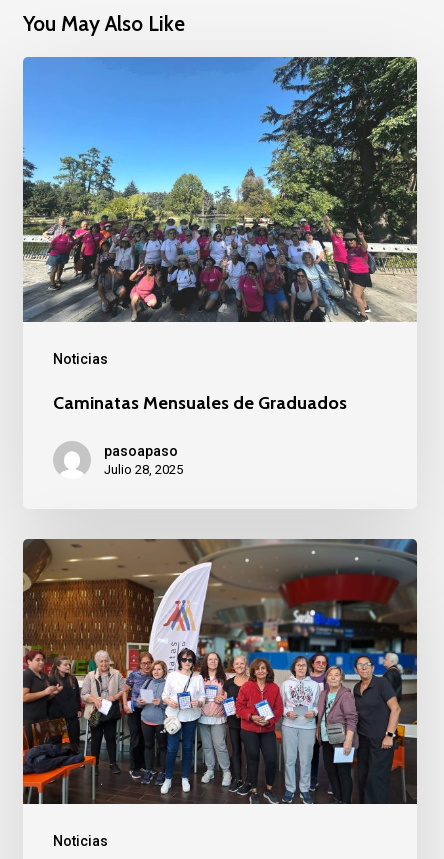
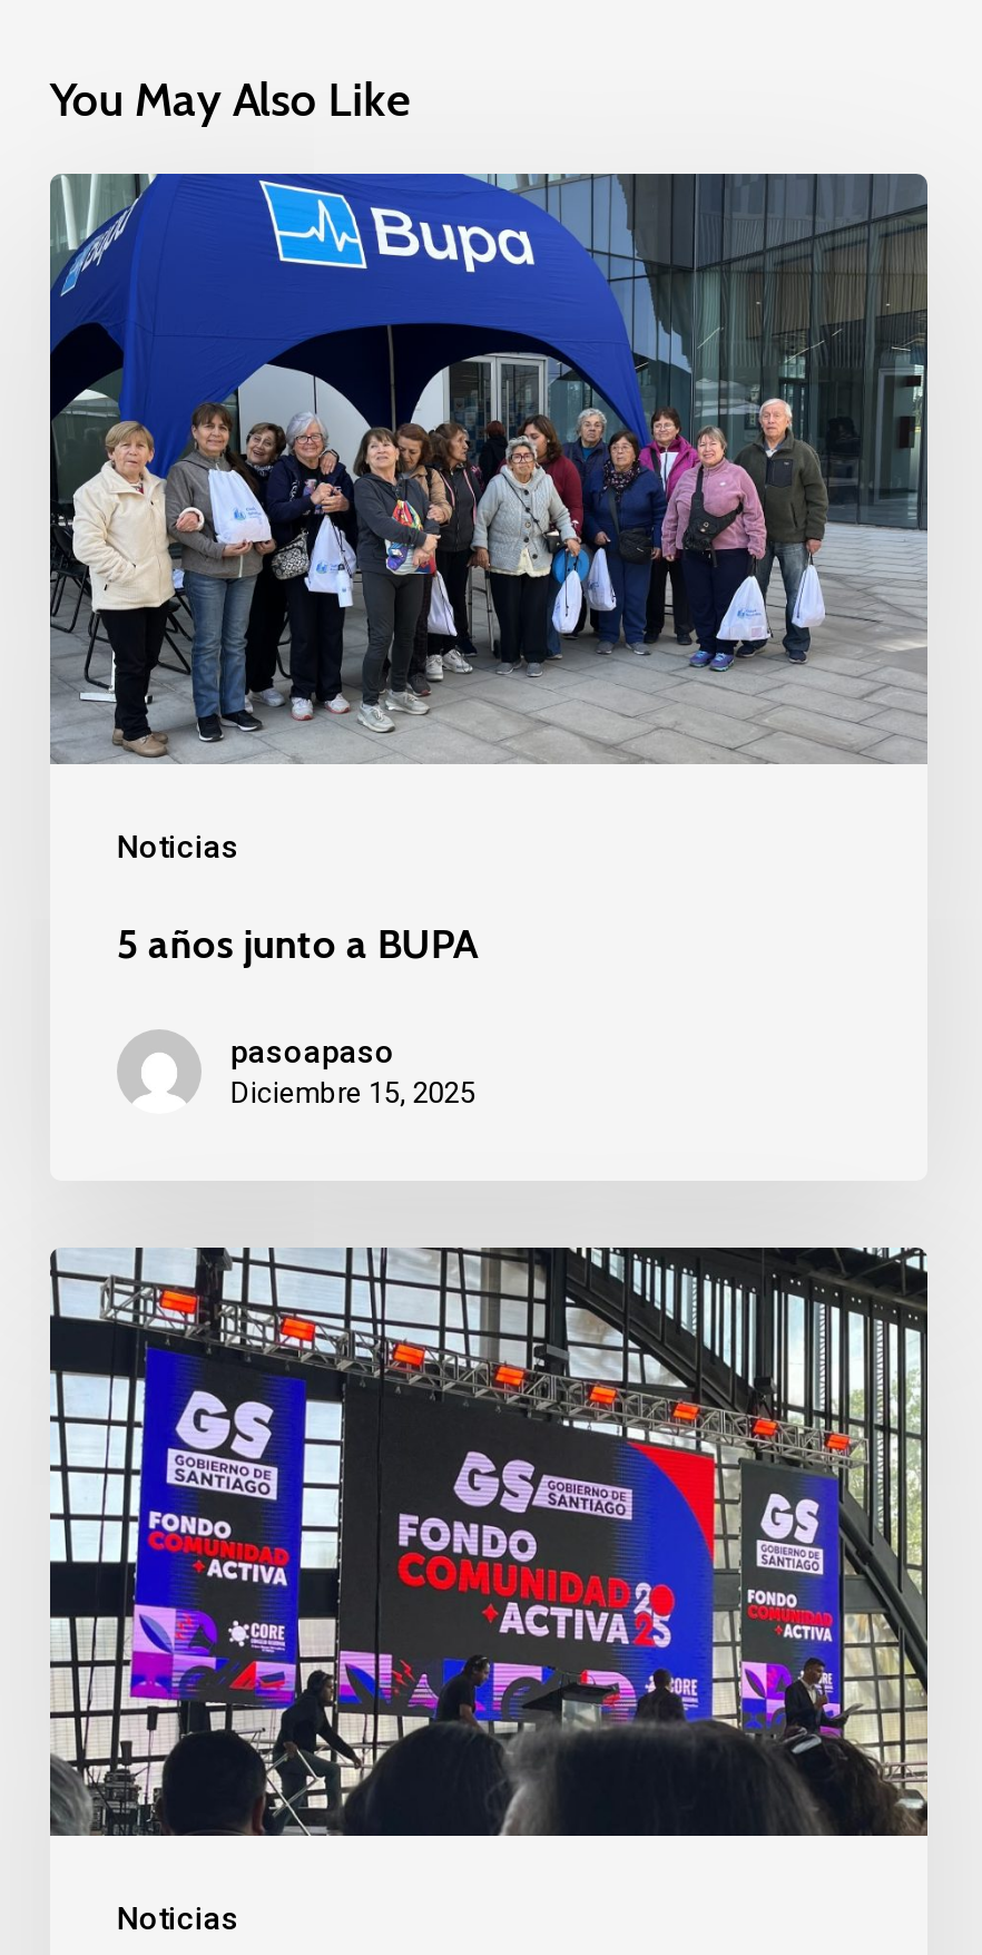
- [image]
+ [image]

- Caminatas Mensuales de Graduados
+ 5 años junto a BUPA

- Julio 28, 2025
+ Diciembre 15, 2025

- [image]
+ [image]
